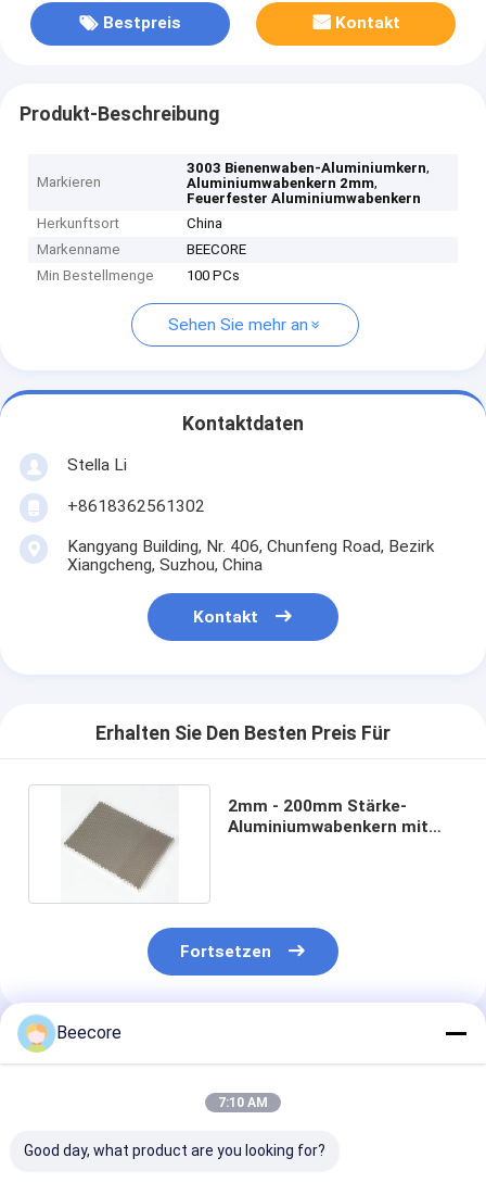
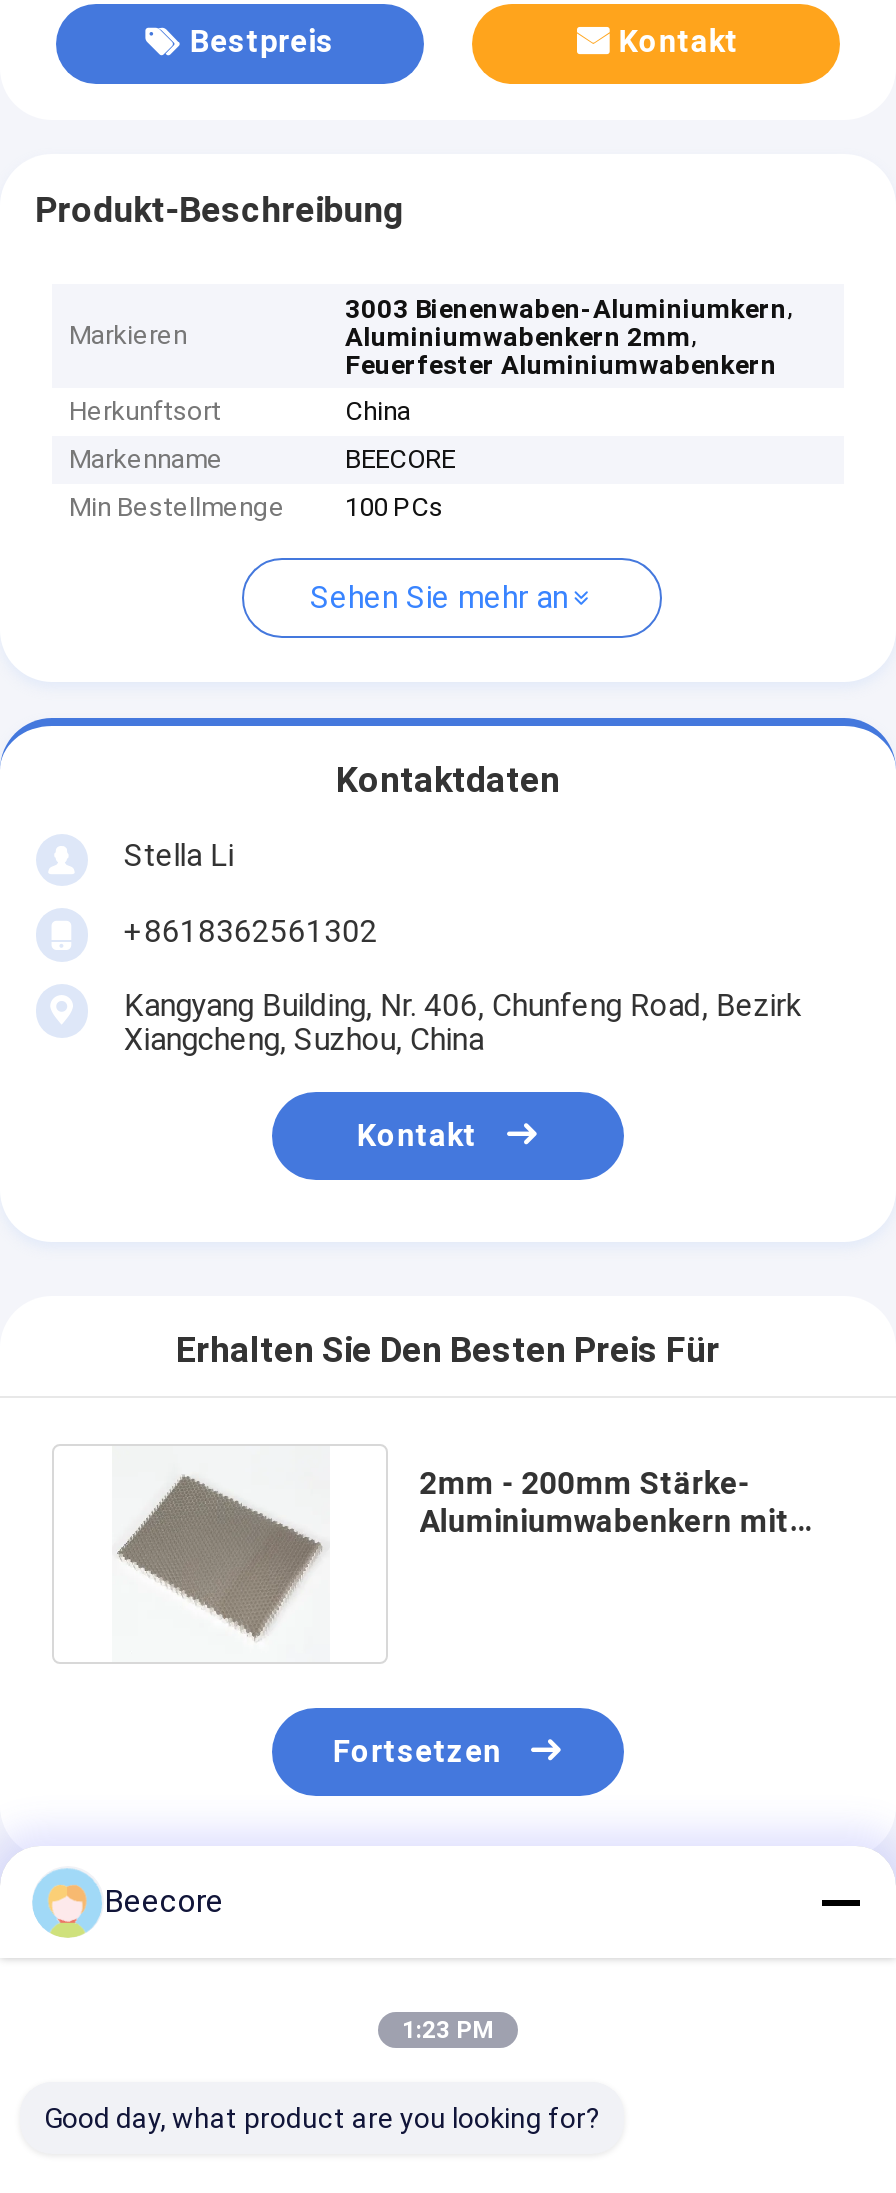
- 7:10 AM
+ 1:23 PM
